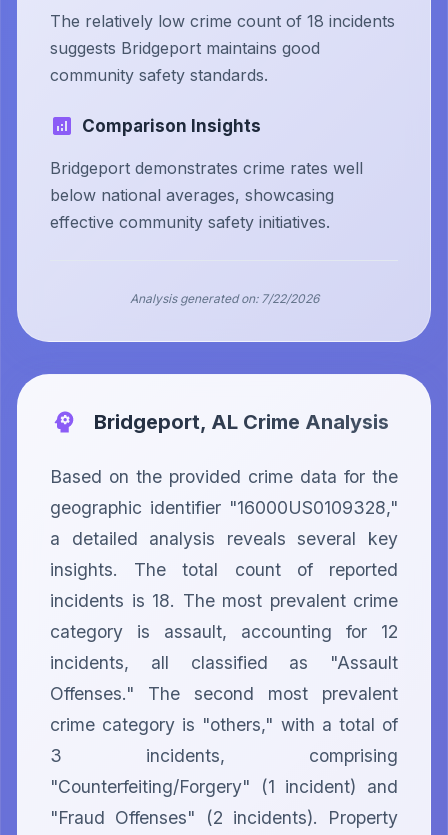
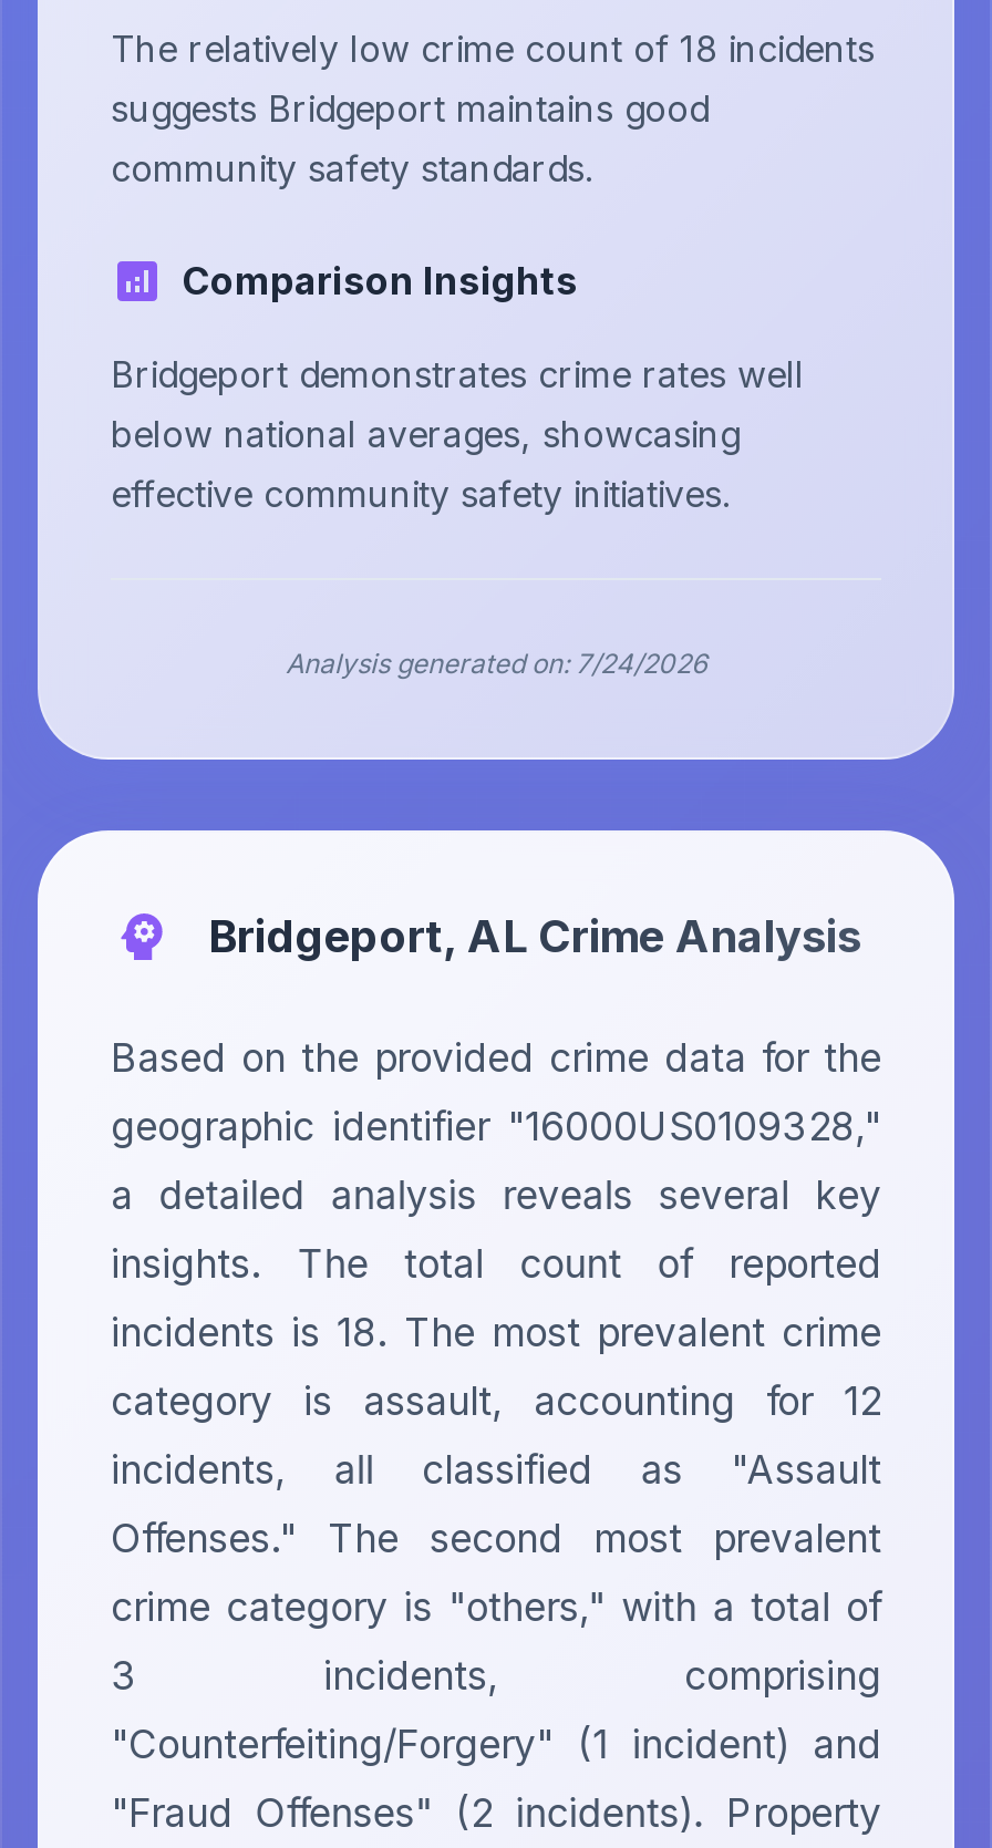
- Analysis generated on: 7/22/2026
+ Analysis generated on: 7/24/2026
